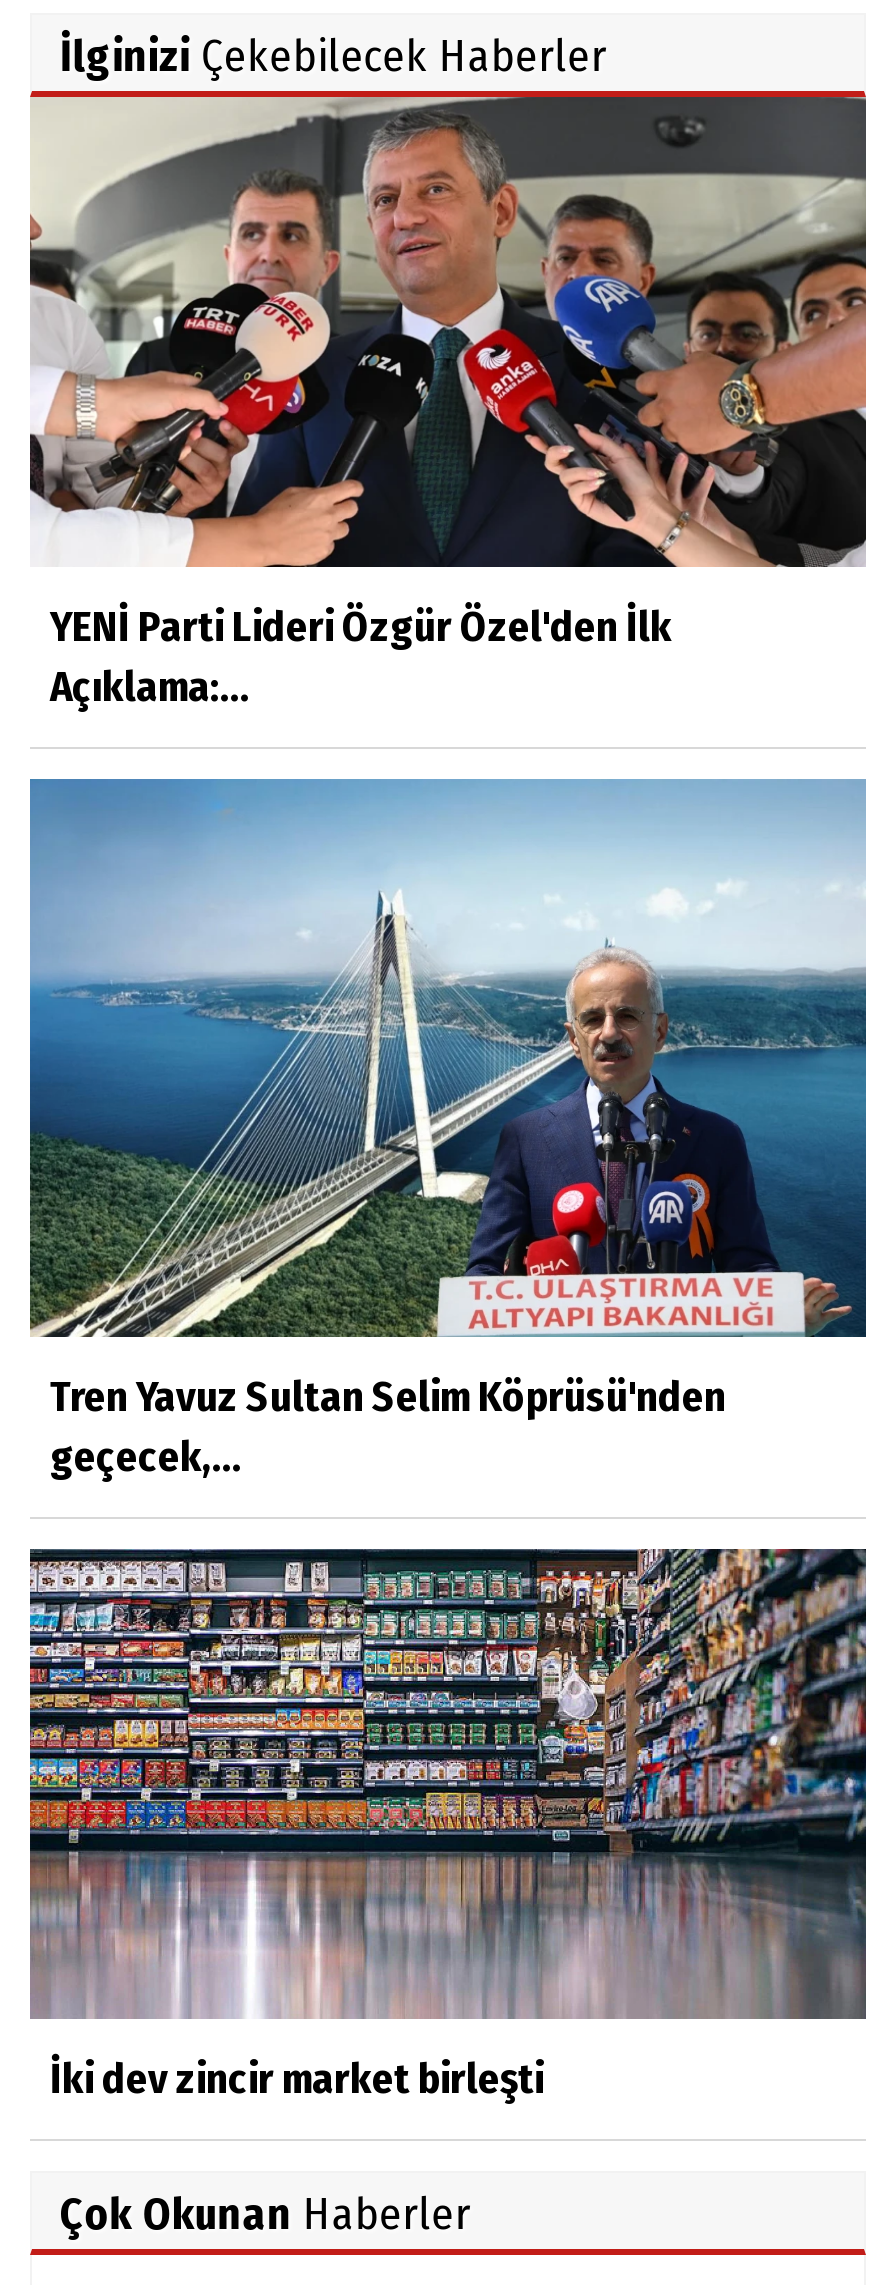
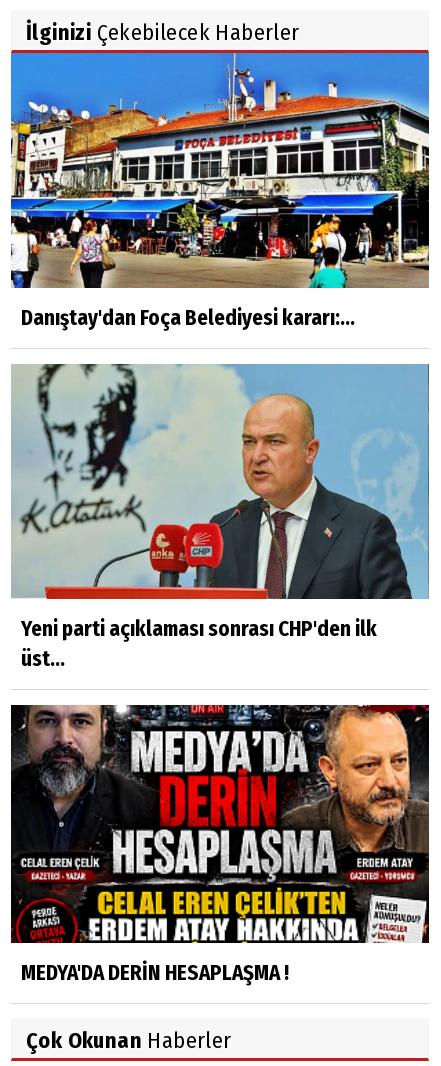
- [image]
- YENİ Parti Lideri Özgür Özel'den İlk
- Açıklama:...
+ [image]
+ Danıştay'dan Foça Belediyesi kararı:...

- [image]
- Tren Yavuz Sultan Selim Köprüsü'nden
- geçecek,...
+ [image]
+ Yeni parti açıklaması sonrası CHP'den ilk
+ üst...

- [image]
- İki dev zincir market birleşti
+ [image]
+ MEDYA'DA DERİN HESAPLAŞMA !
